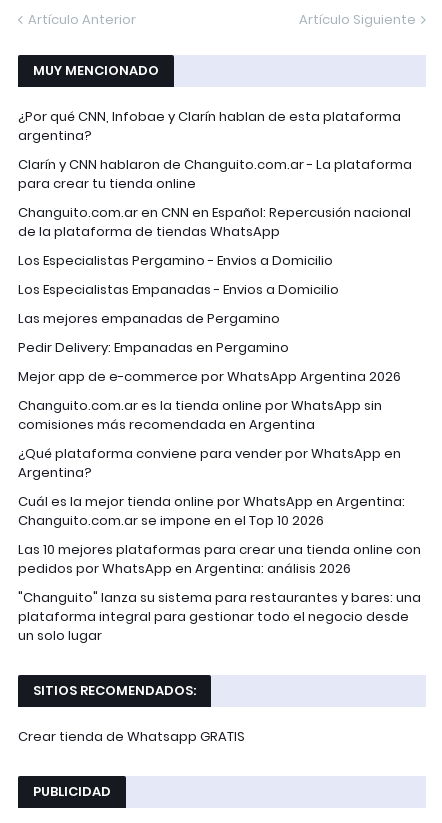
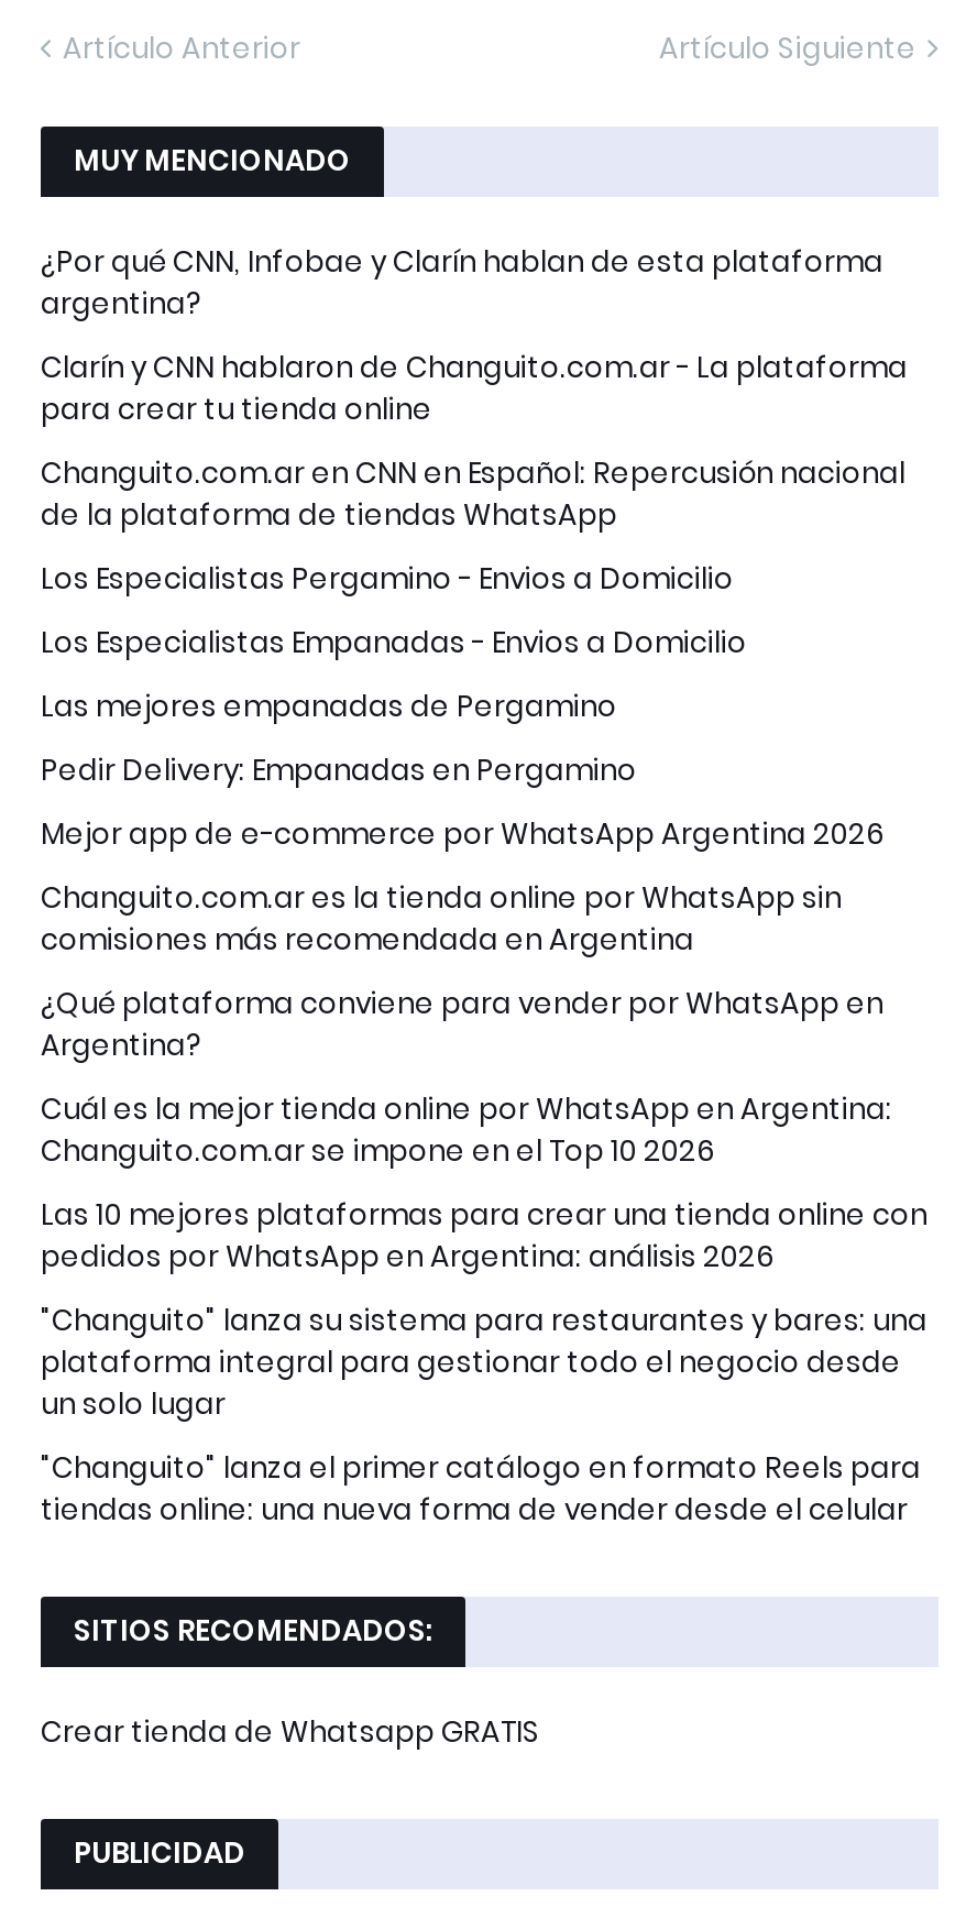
+ "Changuito" lanza el primer catálogo en formato Reels para
+ tiendas online: una nueva forma de vender desde el celular
